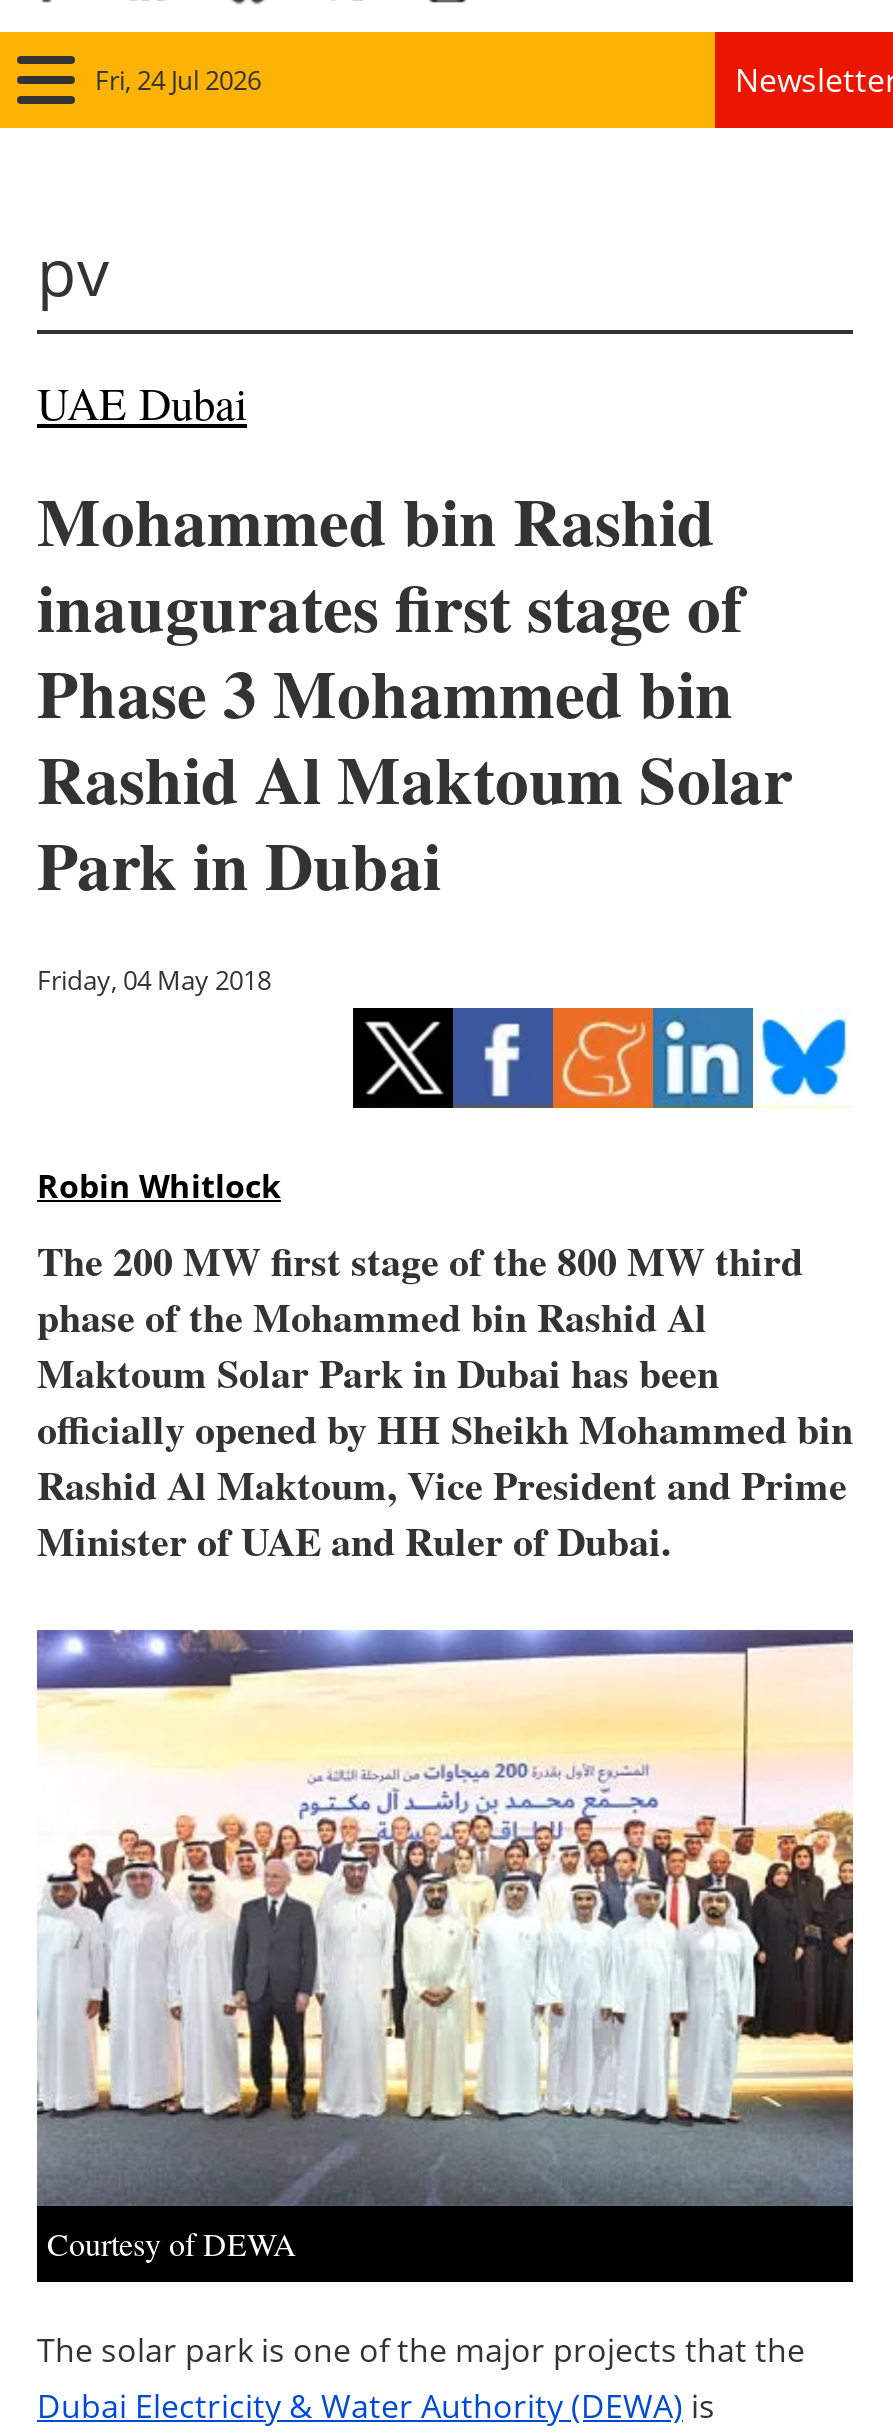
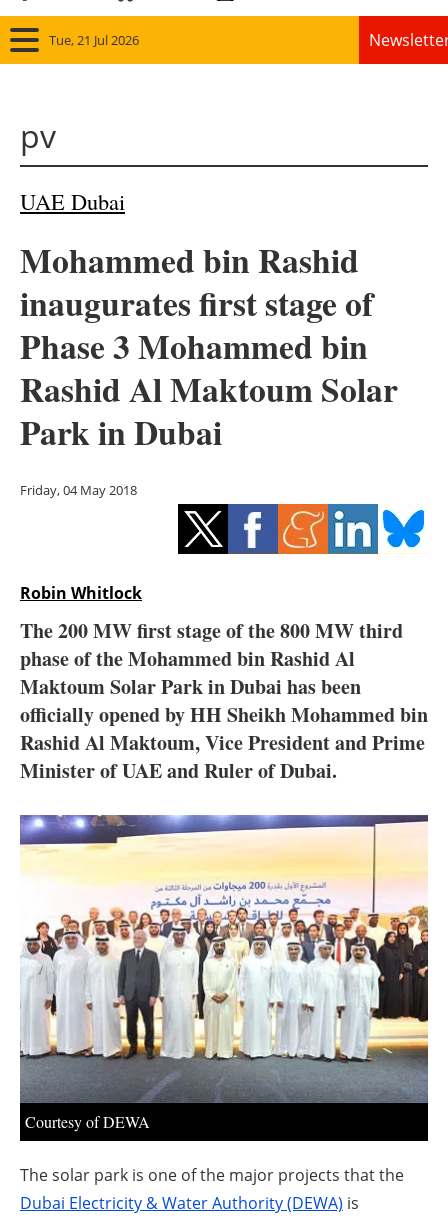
- Fri, 24 Jul 2026
+ Tue, 21 Jul 2026
